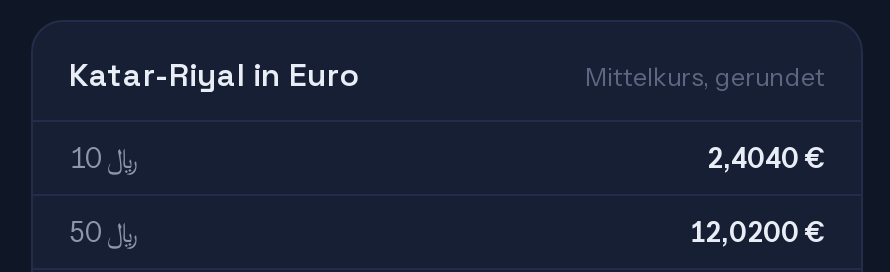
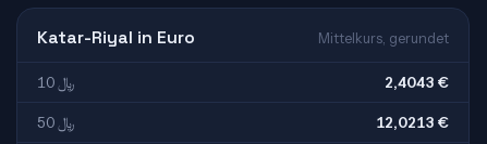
- 2,4040 €
+ 2,4043 €

- 12,0200 €
+ 12,0213 €
